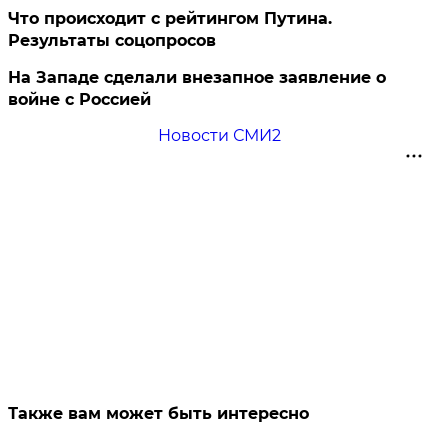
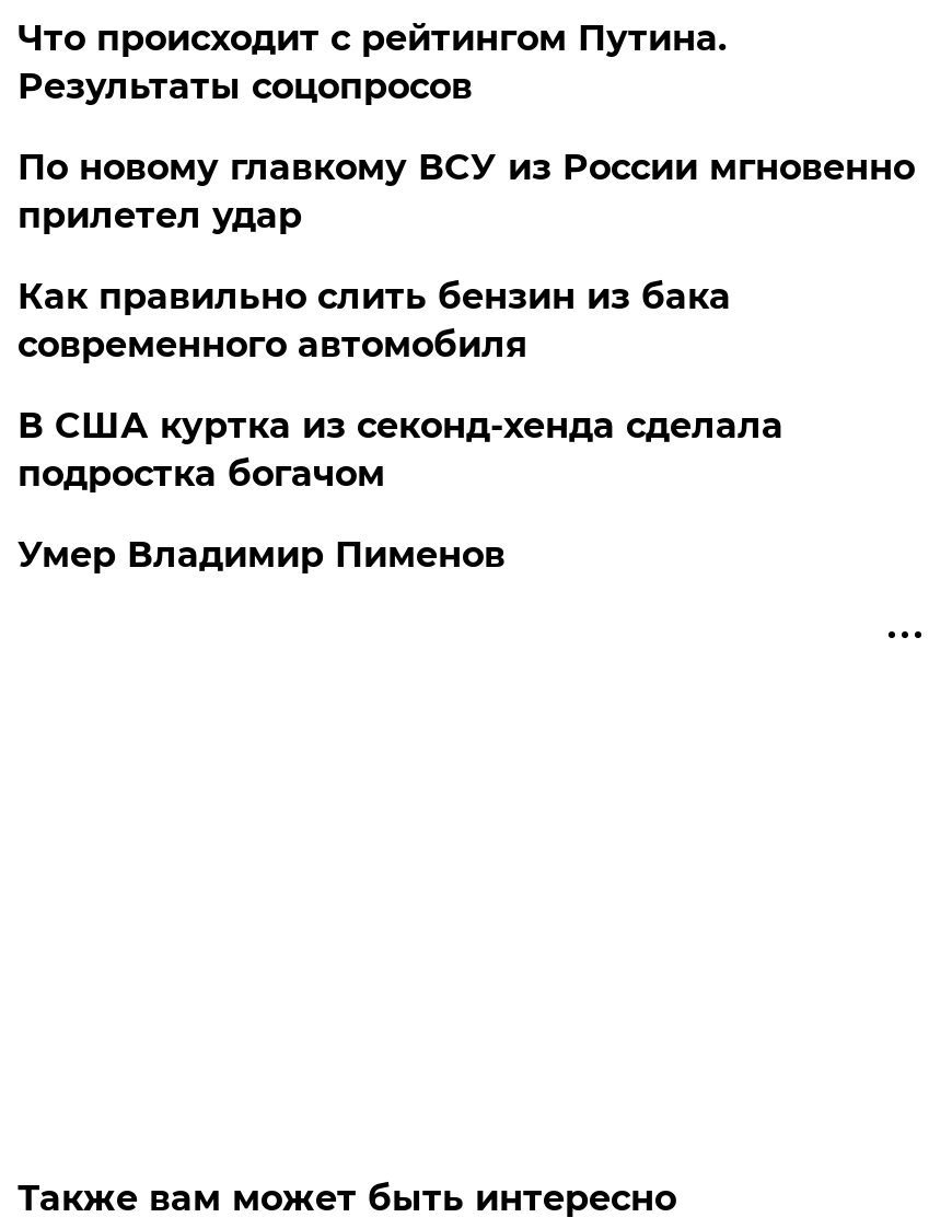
- На Западе сделали внезапное заявление о
- войне с Россией
- Новости СМИ2
+ По новому главкому ВСУ из России мгновенно
+ прилетел удар
+ Как правильно слить бензин из бака
+ современного автомобиля
+ В США куртка из секонд-хенда сделала
+ подростка богачом
+ Умер Владимир Пименов
